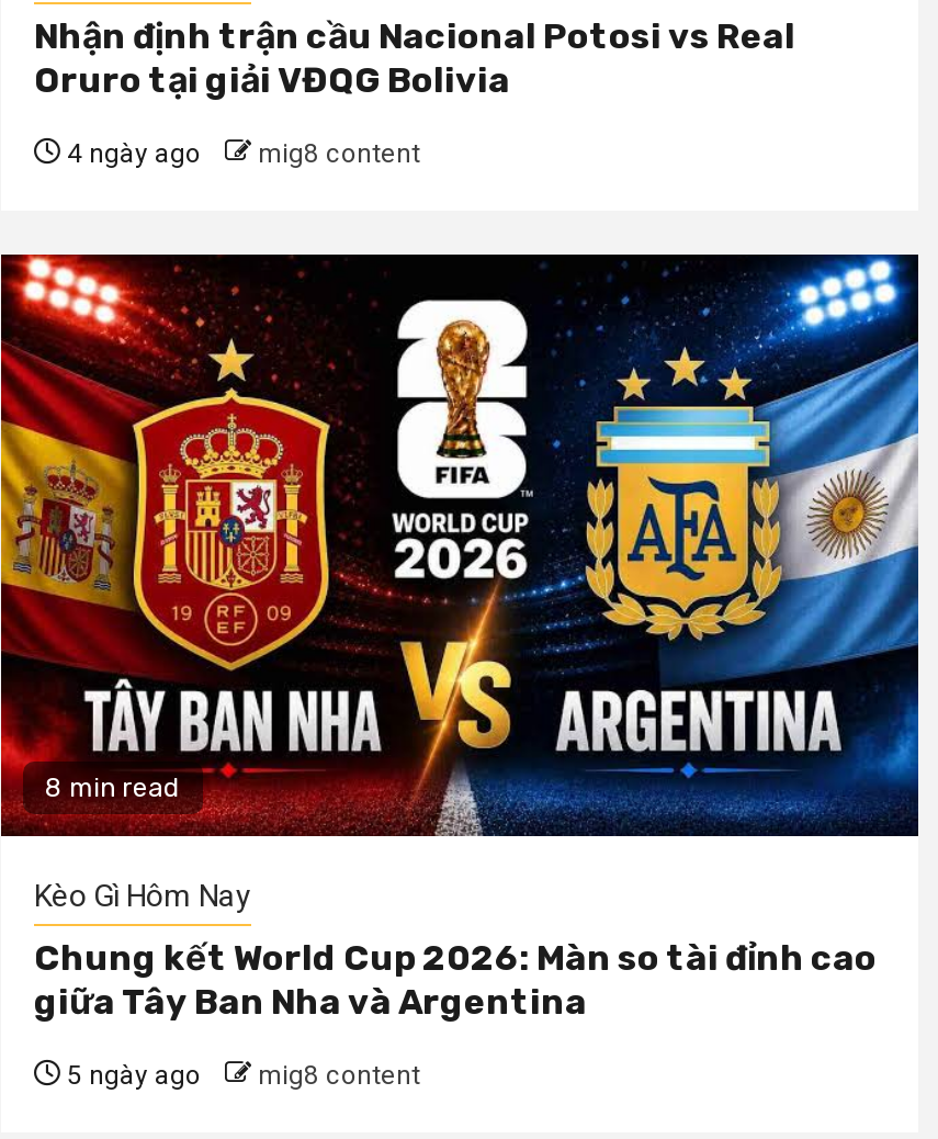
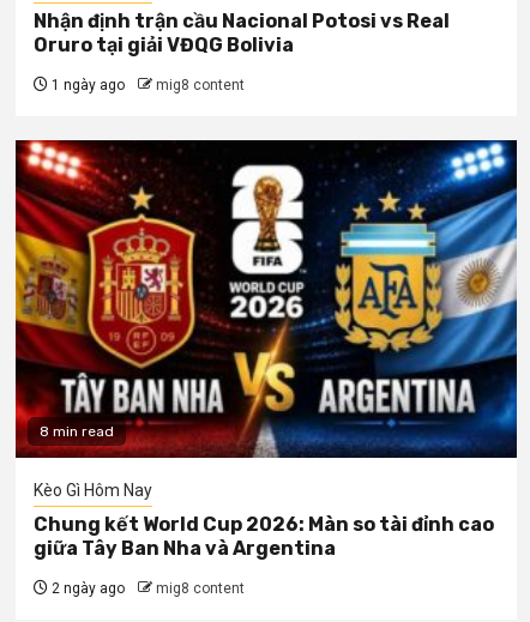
- 4 ngày ago mig8 content
+ 1 ngày ago mig8 content

- 5 ngày ago mig8 content
+ 2 ngày ago mig8 content
